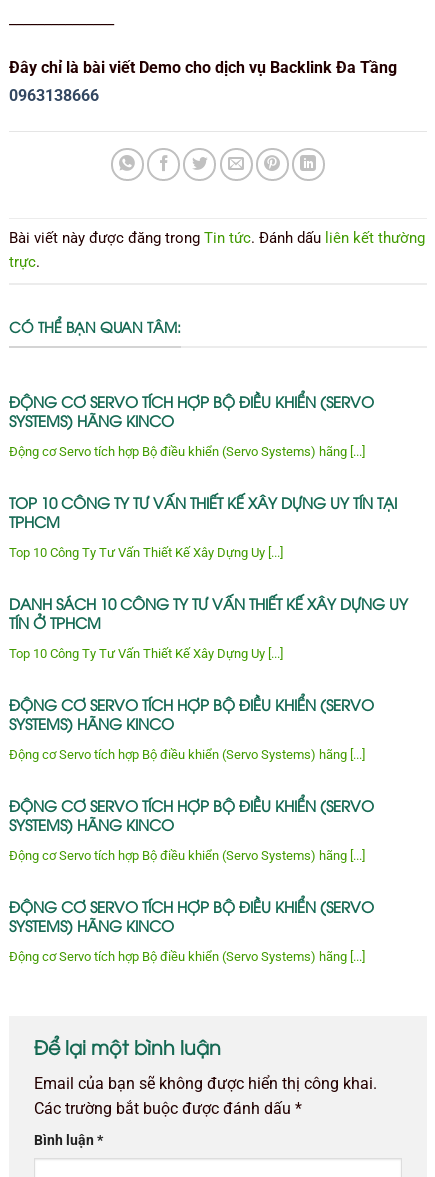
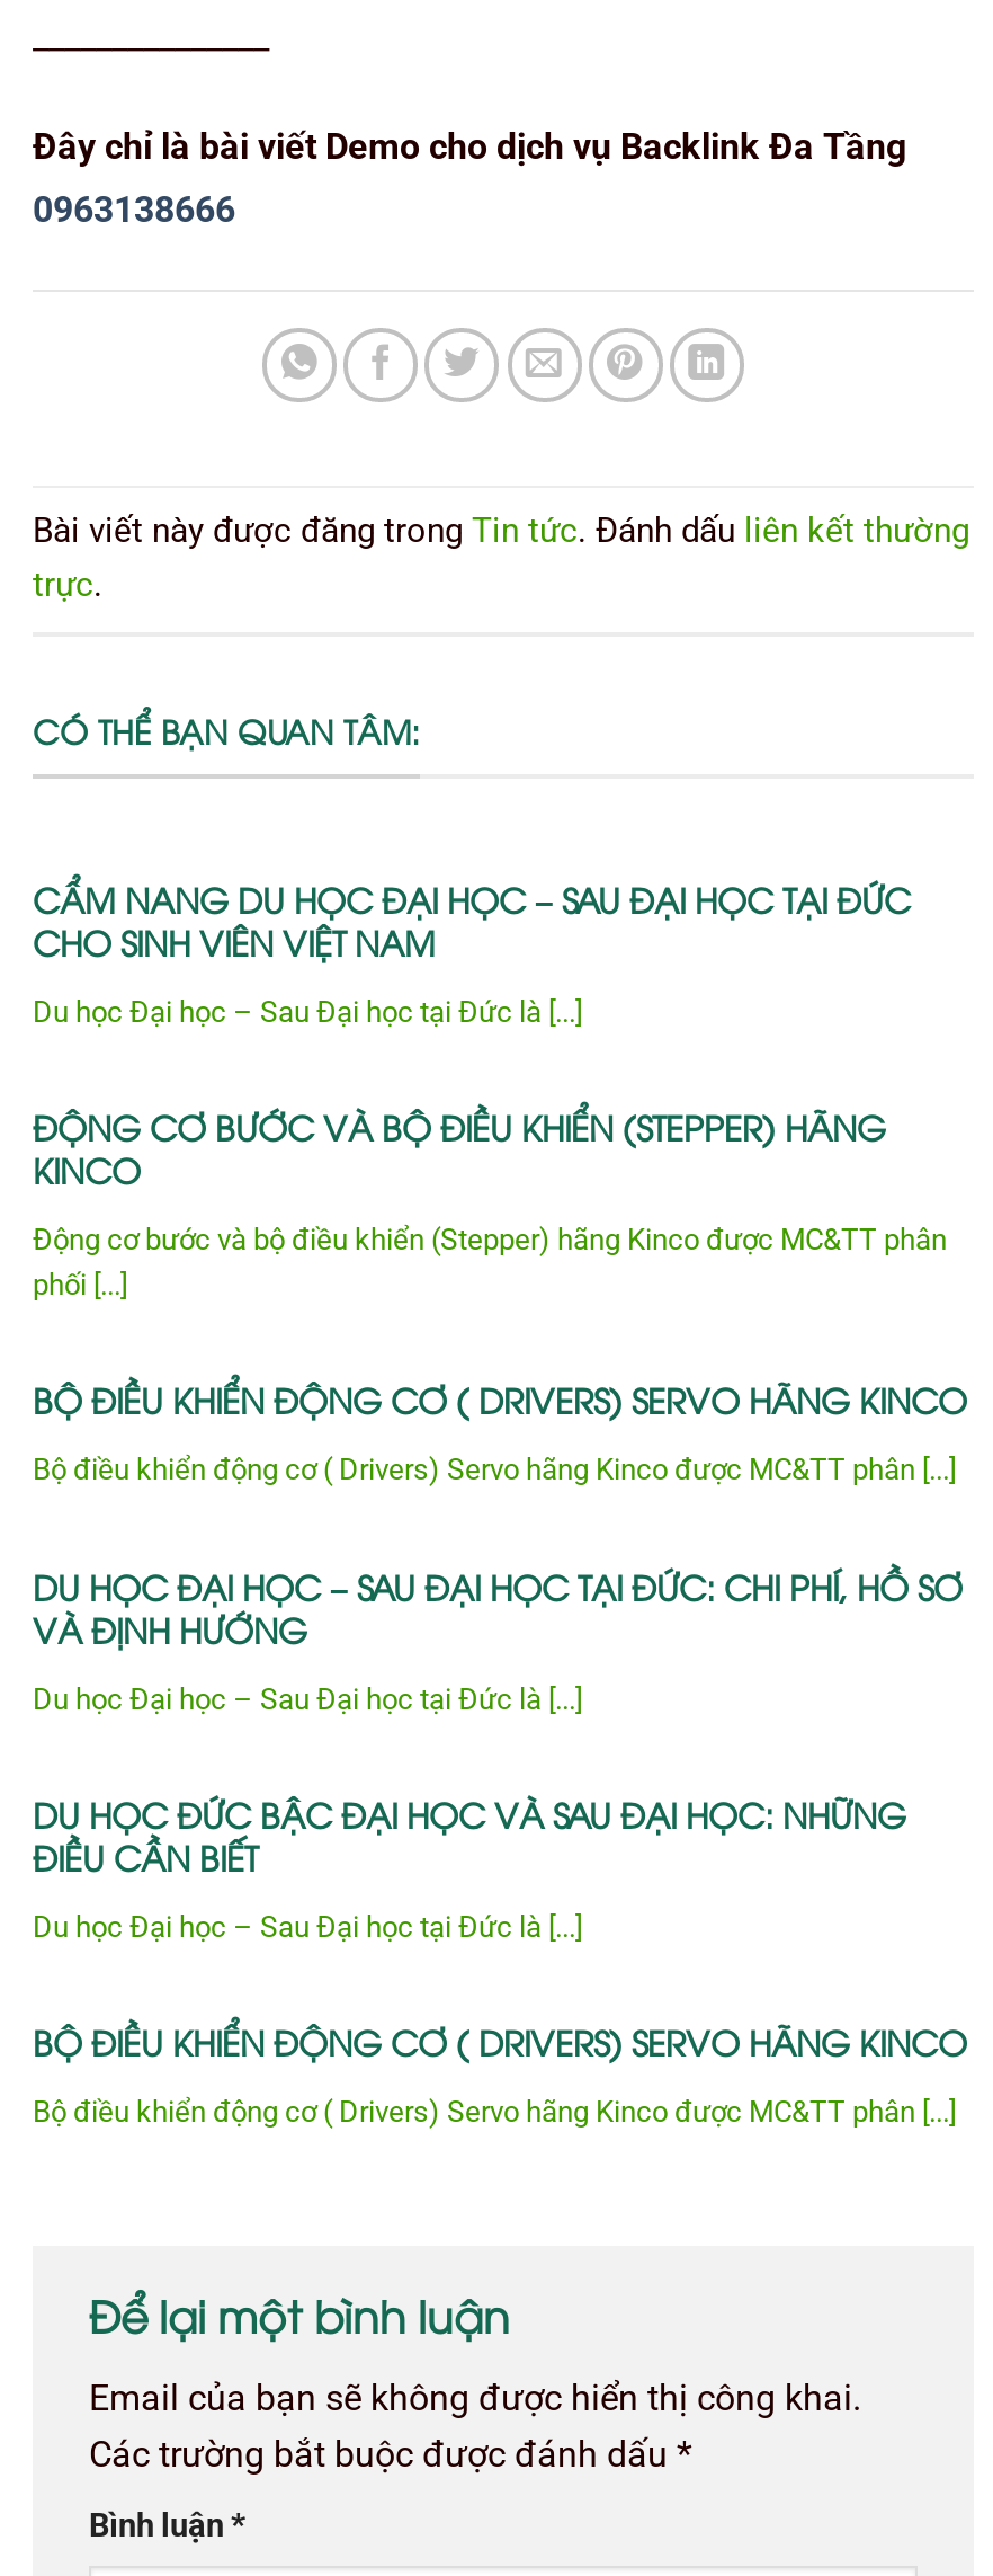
- ĐỘNG CƠ SERVO TÍCH HỢP BỘ ĐIỀU KHIỂN (SERVO
- SYSTEMS) HÃNG KINCO
+ CẨM NANG DU HỌC ĐẠI HỌC – SAU ĐẠI HỌC TẠI ĐỨC
+ CHO SINH VIÊN VIỆT NAM

- Động cơ Servo tích hợp Bộ điều khiển (Servo Systems) hãng [...]
+ Du học Đại học – Sau Đại học tại Đức là [...]

- TOP 10 CÔNG TY TƯ VẤN THIẾT KẾ XÂY DỰNG UY TÍN TẠI
- TPHCM
+ ĐỘNG CƠ BƯỚC VÀ BỘ ĐIỀU KHIỂN (STEPPER) HÃNG
+ KINCO

- Top 10 Công Ty Tư Vấn Thiết Kế Xây Dựng Uy [...]
+ Động cơ bước và bộ điều khiển (Stepper) hãng Kinco được MC&TT phân
+ phối [...]

- DANH SÁCH 10 CÔNG TY TƯ VẤN THIẾT KẾ XÂY DỰNG UY
- TÍN Ở TPHCM
+ BỘ ĐIỀU KHIỂN ĐỘNG CƠ ( DRIVERS) SERVO HÃNG KINCO

- Top 10 Công Ty Tư Vấn Thiết Kế Xây Dựng Uy [...]
+ Bộ điều khiển động cơ ( Drivers) Servo hãng Kinco được MC&TT phân [...]

- ĐỘNG CƠ SERVO TÍCH HỢP BỘ ĐIỀU KHIỂN (SERVO
- SYSTEMS) HÃNG KINCO
+ DU HỌC ĐẠI HỌC – SAU ĐẠI HỌC TẠI ĐỨC: CHI PHÍ, HỒ SƠ
+ VÀ ĐỊNH HƯỚNG

- Động cơ Servo tích hợp Bộ điều khiển (Servo Systems) hãng [...]
+ Du học Đại học – Sau Đại học tại Đức là [...]

- ĐỘNG CƠ SERVO TÍCH HỢP BỘ ĐIỀU KHIỂN (SERVO
- SYSTEMS) HÃNG KINCO
+ DU HỌC ĐỨC BẬC ĐẠI HỌC VÀ SAU ĐẠI HỌC: NHỮNG
+ ĐIỀU CẦN BIẾT

- Động cơ Servo tích hợp Bộ điều khiển (Servo Systems) hãng [...]
+ Du học Đại học – Sau Đại học tại Đức là [...]

- ĐỘNG CƠ SERVO TÍCH HỢP BỘ ĐIỀU KHIỂN (SERVO
- SYSTEMS) HÃNG KINCO
+ BỘ ĐIỀU KHIỂN ĐỘNG CƠ ( DRIVERS) SERVO HÃNG KINCO

- Động cơ Servo tích hợp Bộ điều khiển (Servo Systems) hãng [...]
+ Bộ điều khiển động cơ ( Drivers) Servo hãng Kinco được MC&TT phân [...]
